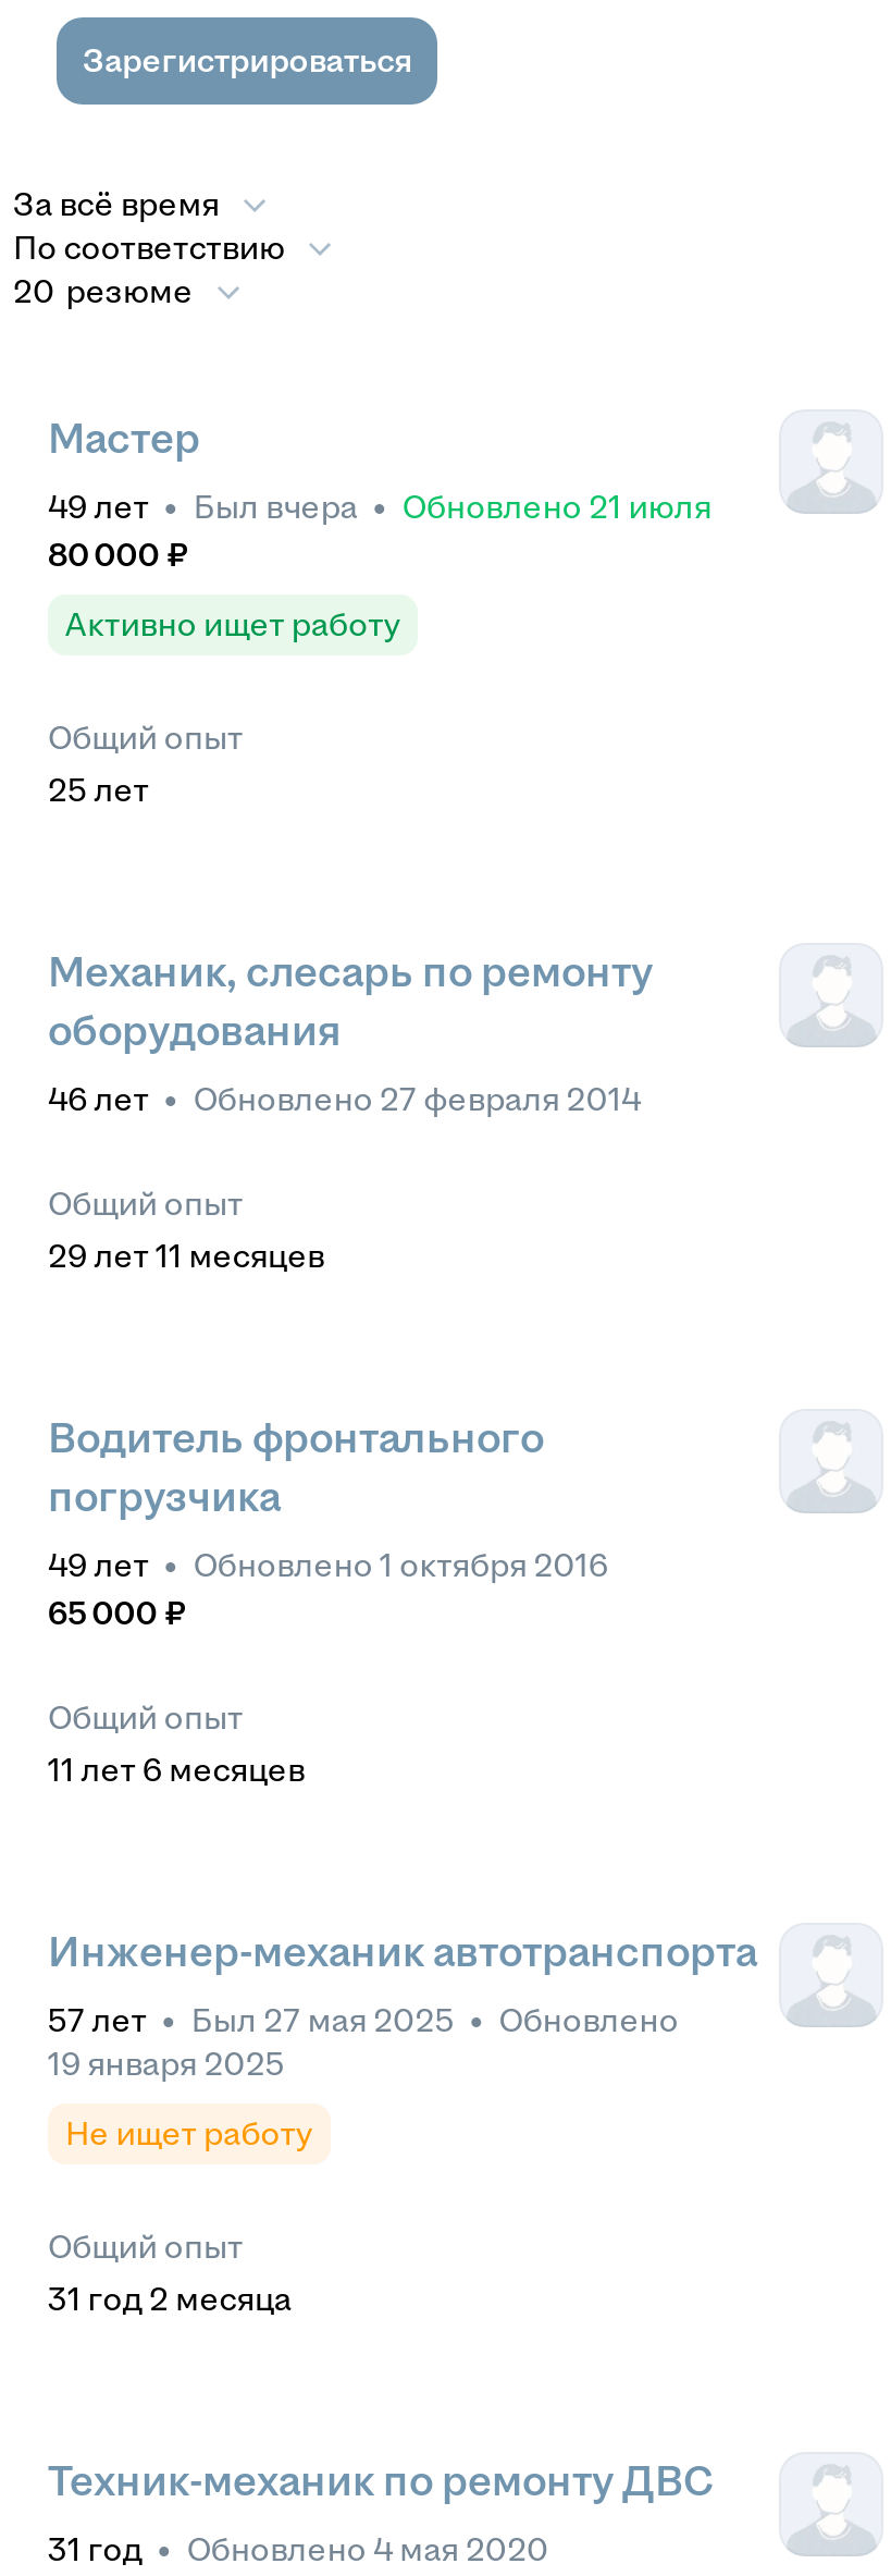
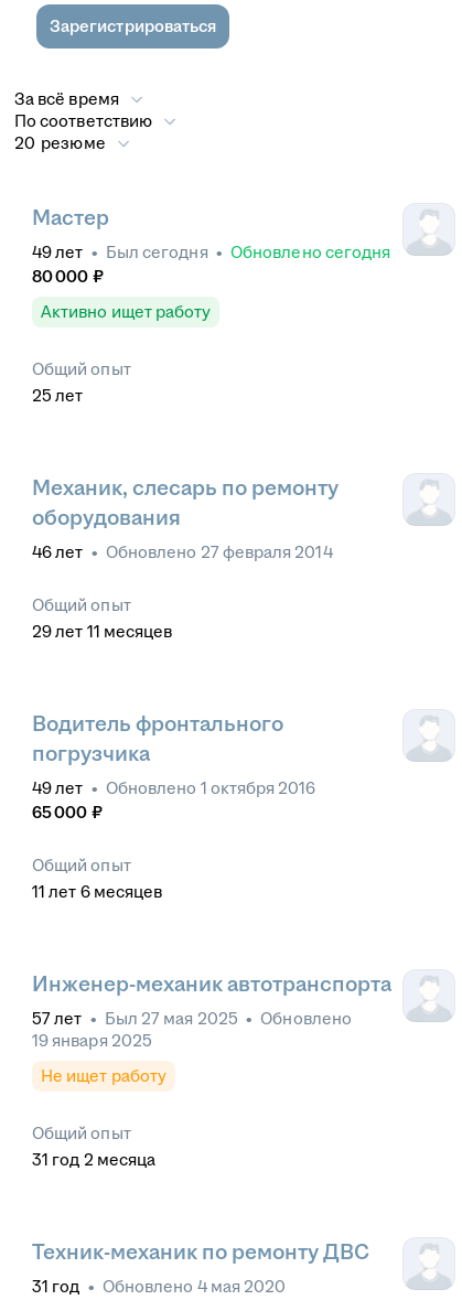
- 49 лет • Был вчера • Обновлено 21 июля
+ 49 лет • Был сегодня • Обновлено сегодня
